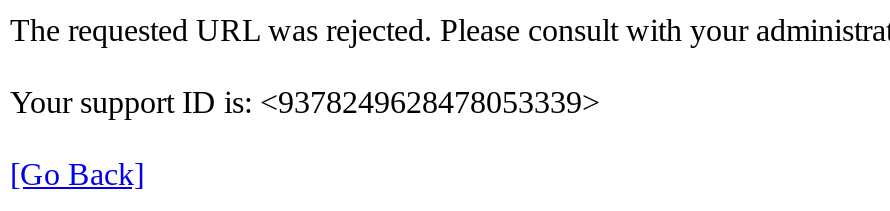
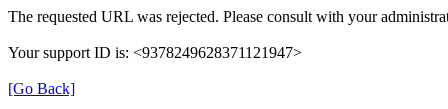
- Your support ID is: <9378249628478053339>
+ Your support ID is: <9378249628371121947>
